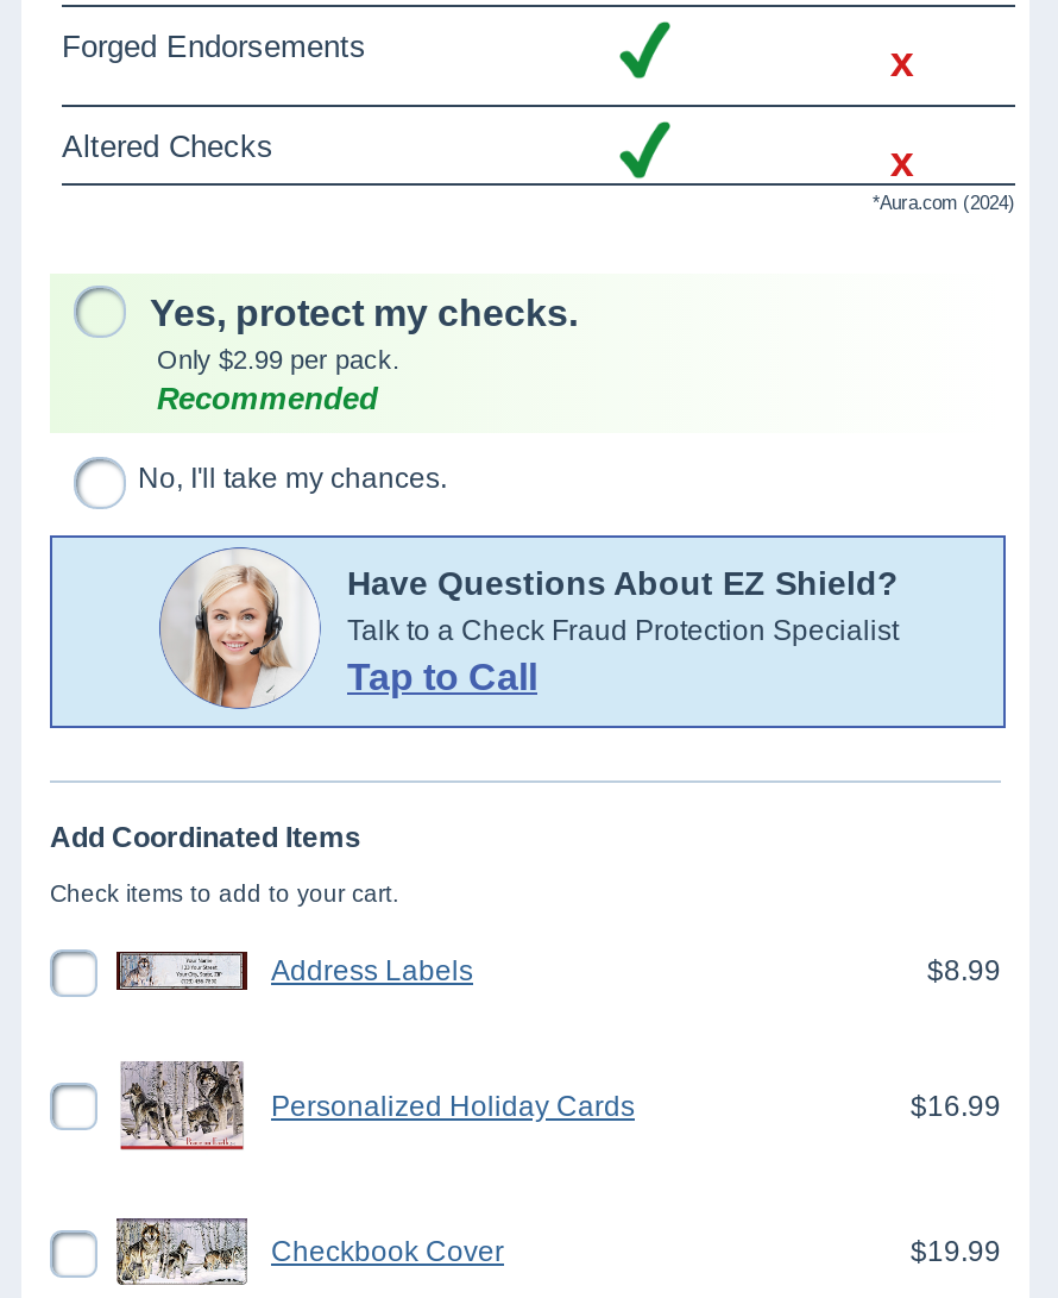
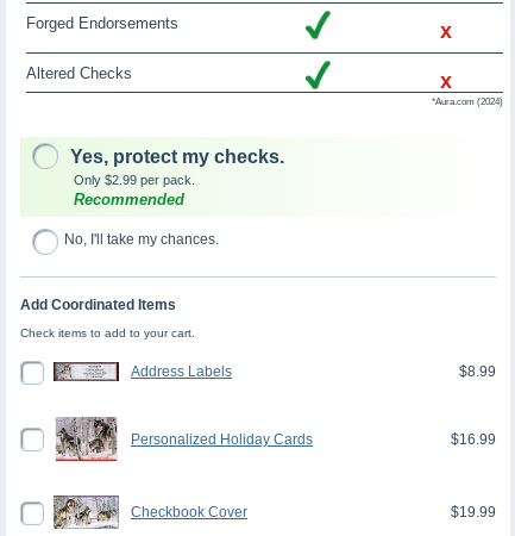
- [image]
- Have Questions About EZ Shield?
- Talk to a Check Fraud Protection Specialist
- Tap to Call
